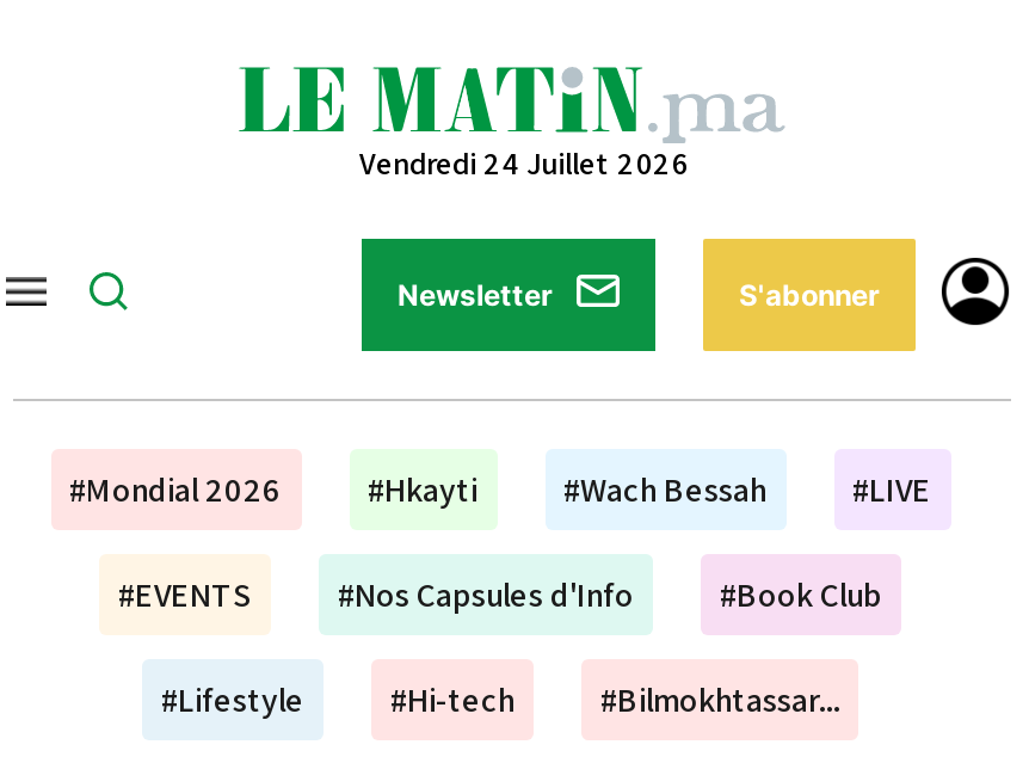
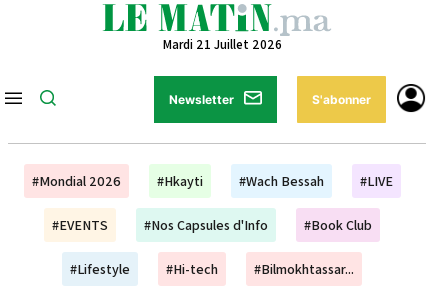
- Vendredi 24 Juillet 2026
+ Mardi 21 Juillet 2026
